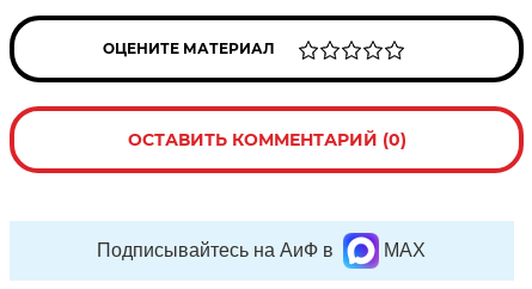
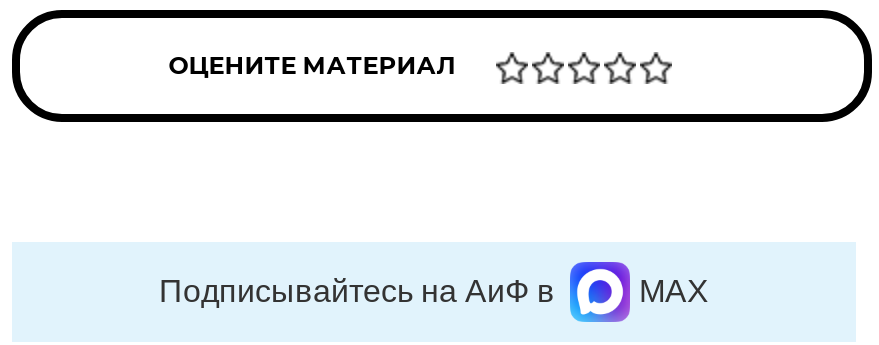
- ОСТАВИТЬ КОММЕНТАРИЙ (0)
